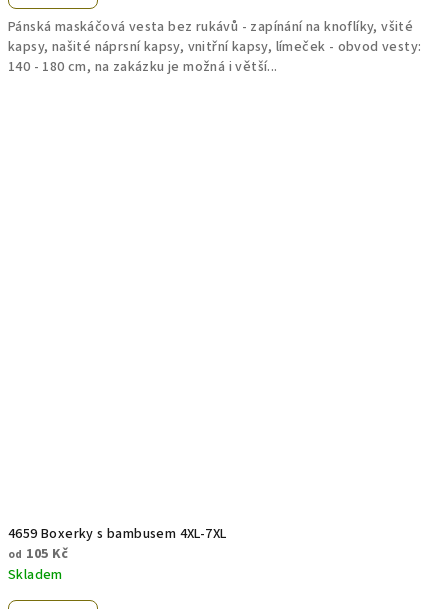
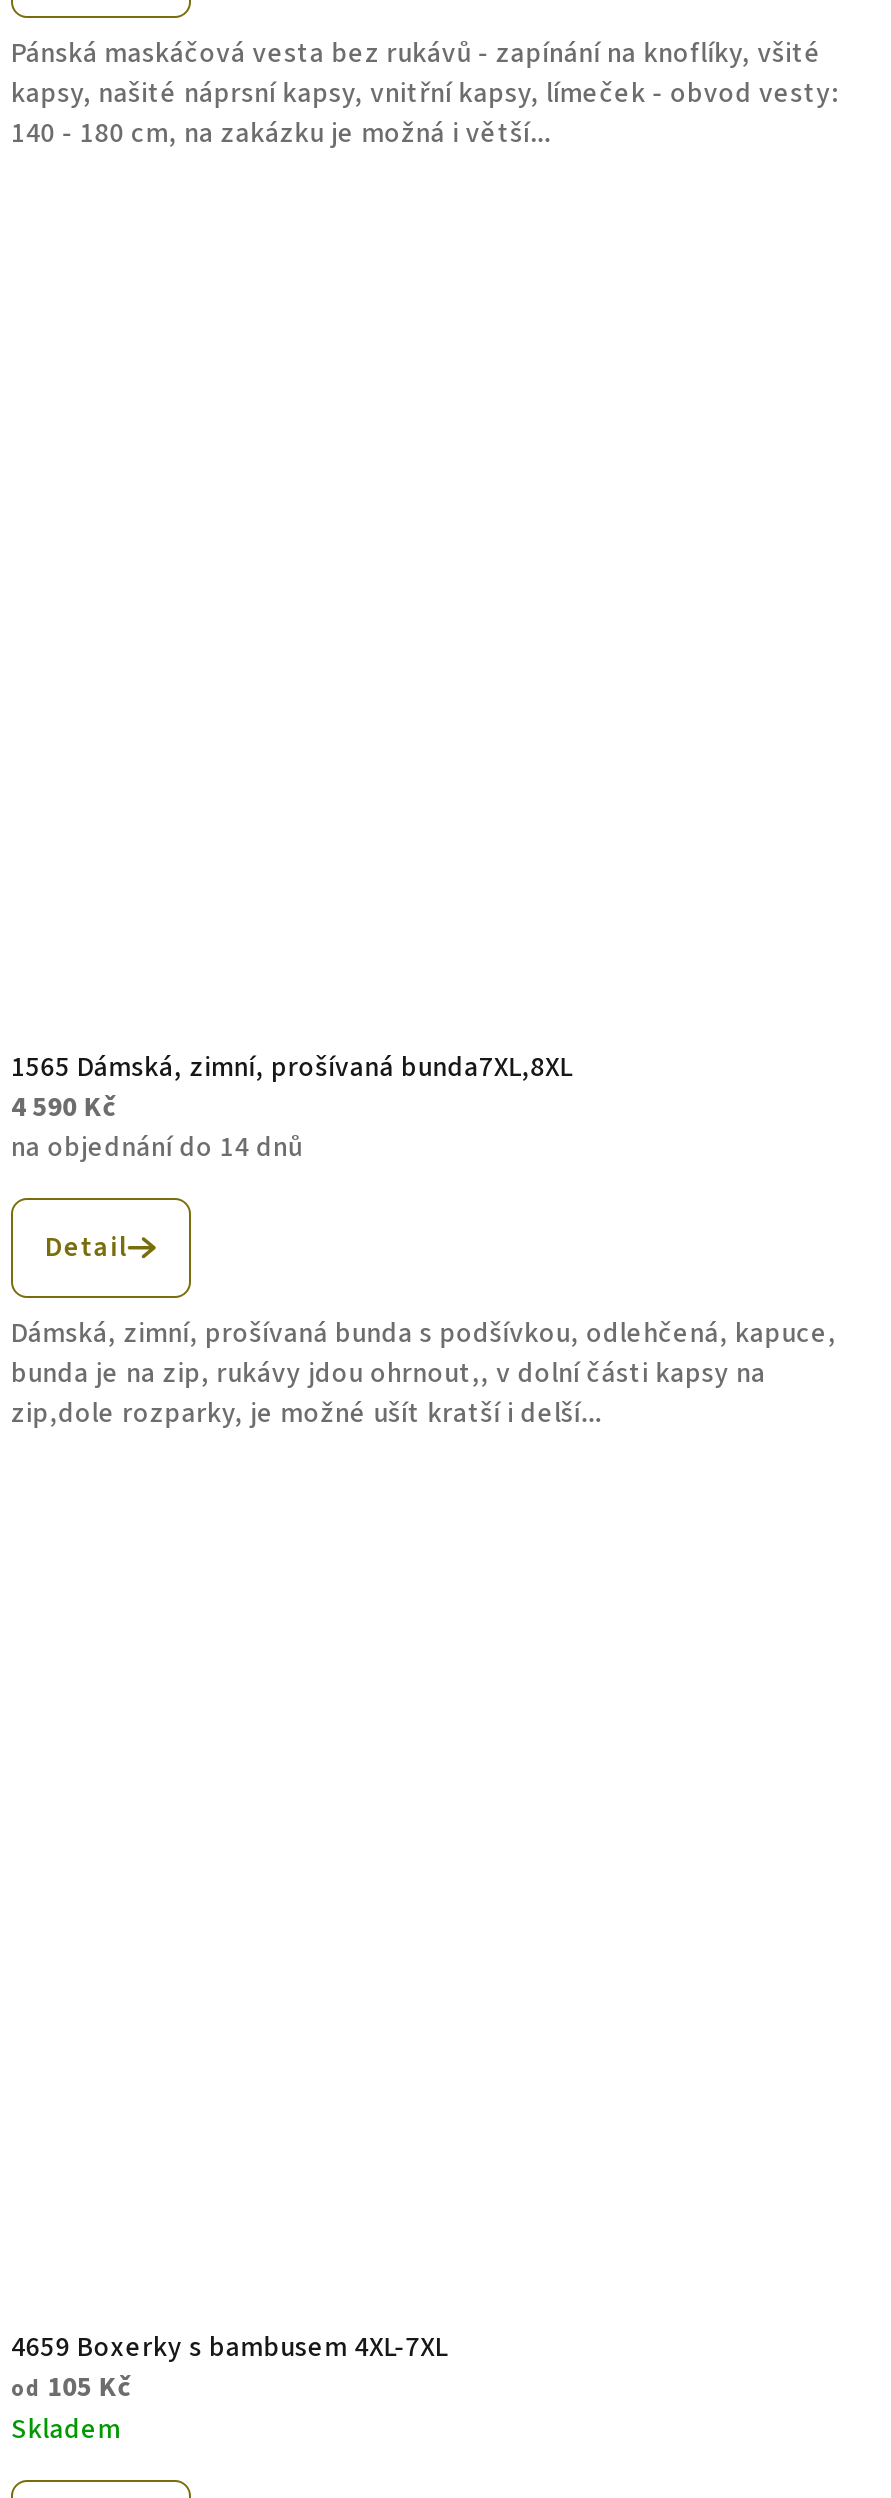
+ 1565 Dámská, zimní, prošívaná bunda7XL,8XL
+ 4 590 Kč
+ na objednání do 14 dnů
+ Detail
+ Dámská, zimní, prošívaná bunda s podšívkou, odlehčená, kapuce,
+ bunda je na zip, rukávy jdou ohrnout,, v dolní části kapsy na
+ zip,dole rozparky, je možné ušít kratší i delší...
